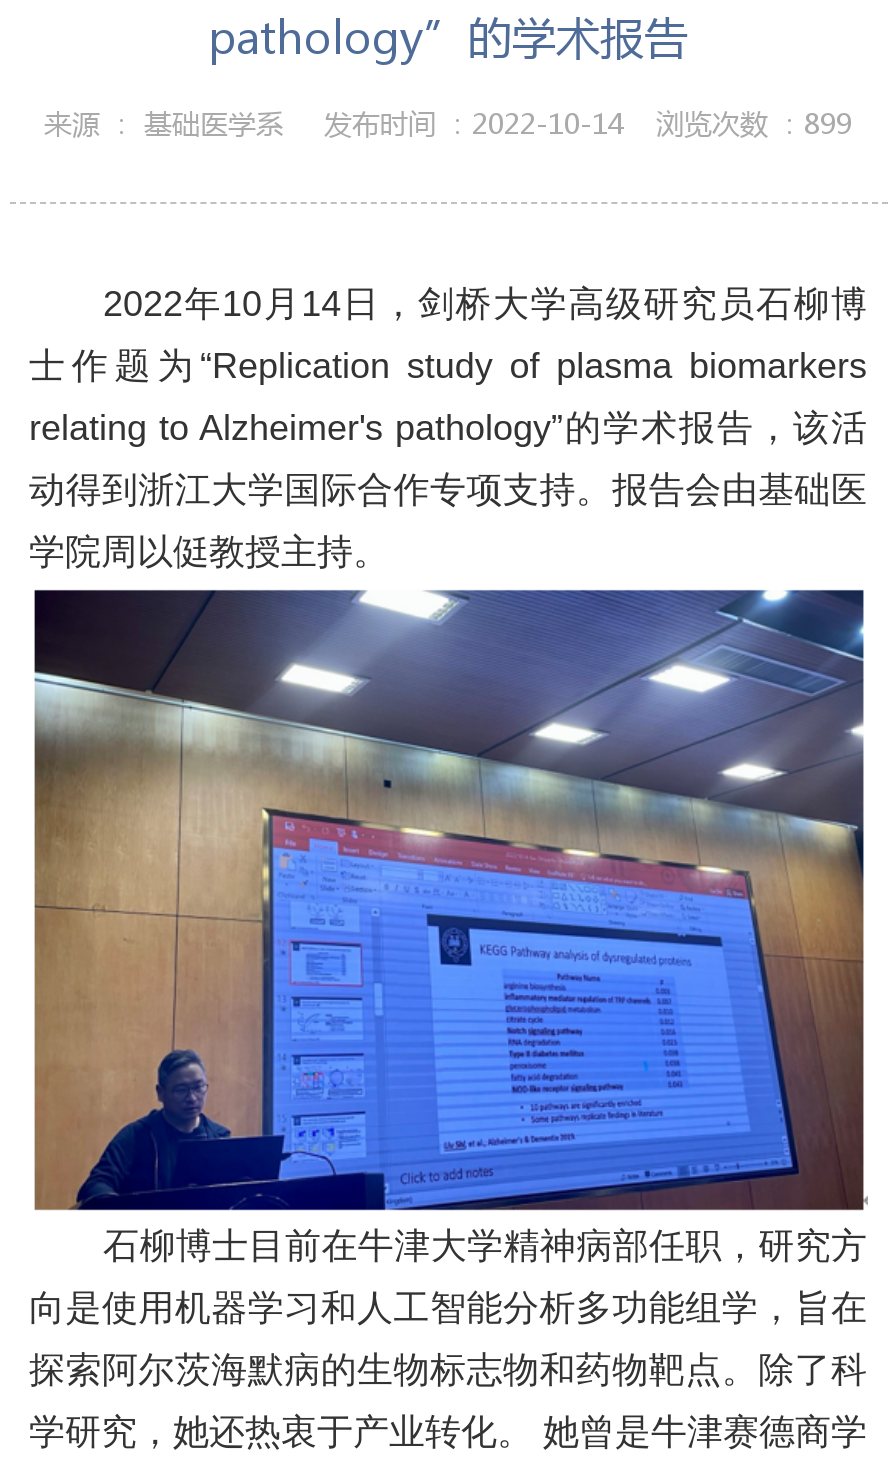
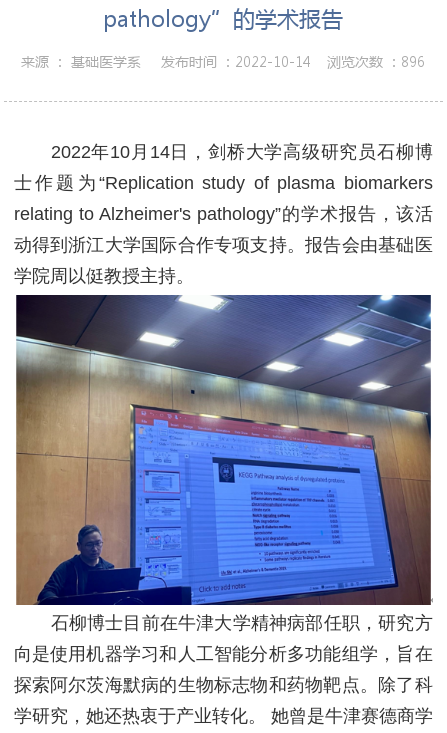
- 来源 ：基础医学系发布时间 ：2022-10-14浏览次数 ：899
+ 来源 ：基础医学系发布时间 ：2022-10-14浏览次数 ：896
